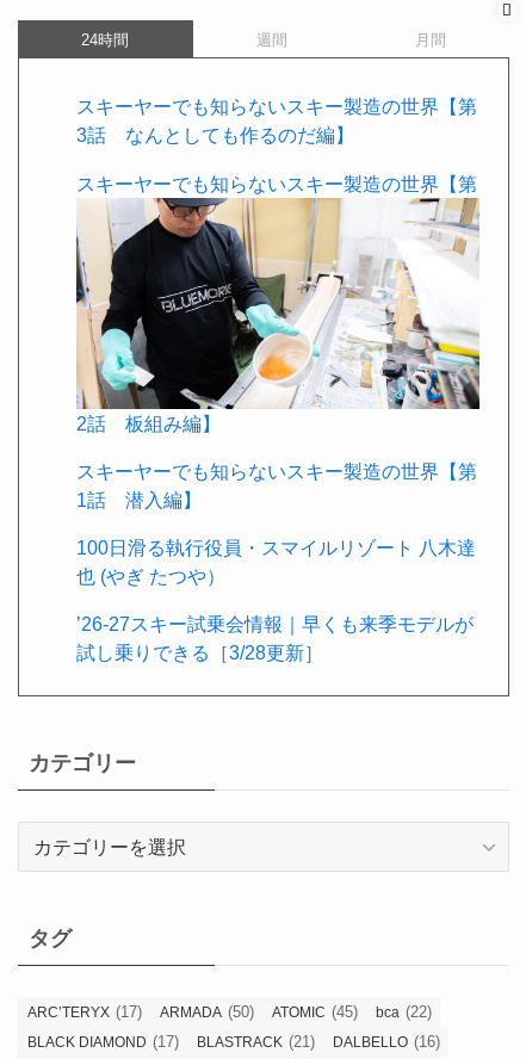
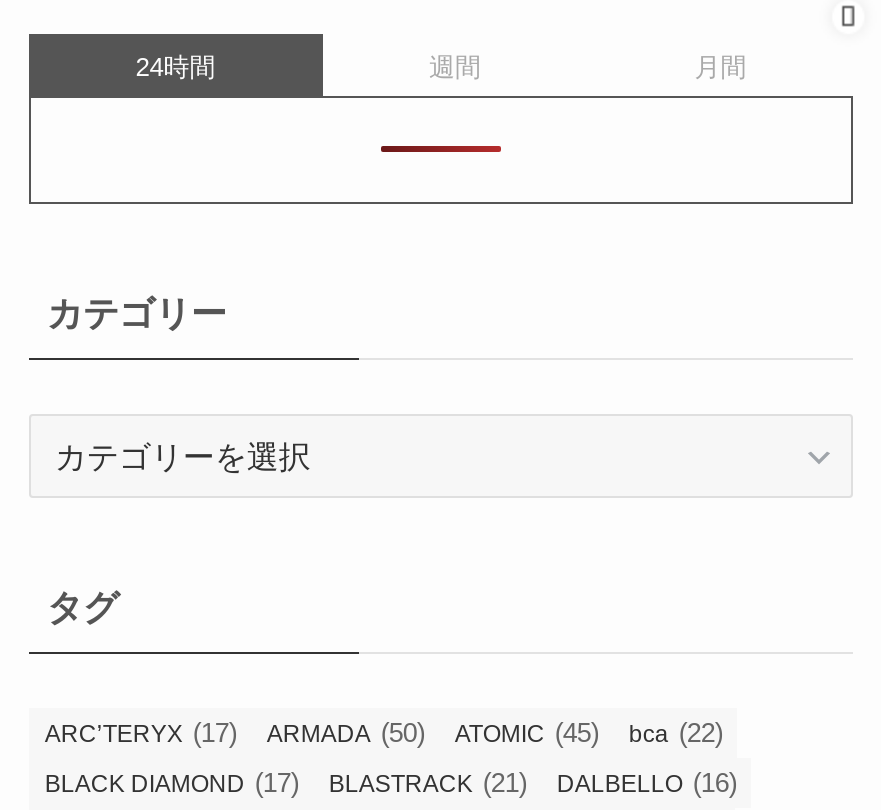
- スキーヤーでも知らないスキー製造の世界【第
- 3話 なんとしても作るのだ編】
- スキーヤーでも知らないスキー製造の世界【第

- [image]
- 2話 板組み編】
- スキーヤーでも知らないスキー製造の世界【第
- 1話 潜入編】
- 100日滑る執行役員・スマイルリゾート 八木達
- 也 (やぎ たつや）
- ’26-27スキー試乗会情報｜早くも来季モデルが
- 試し乗りできる［3/28更新］
